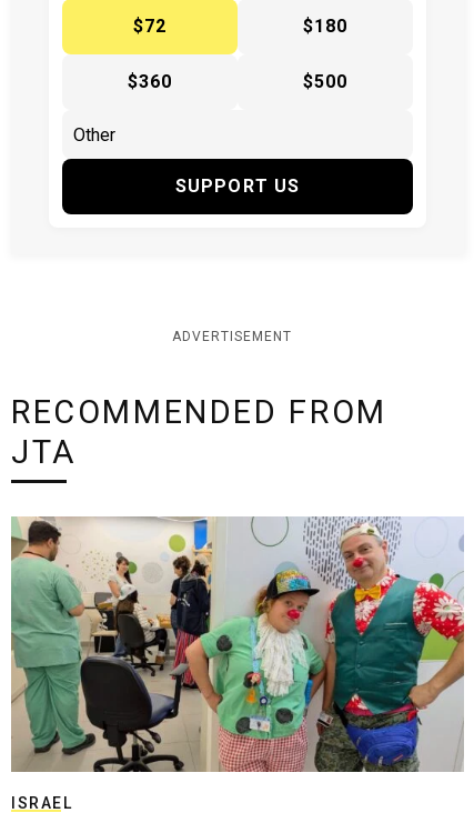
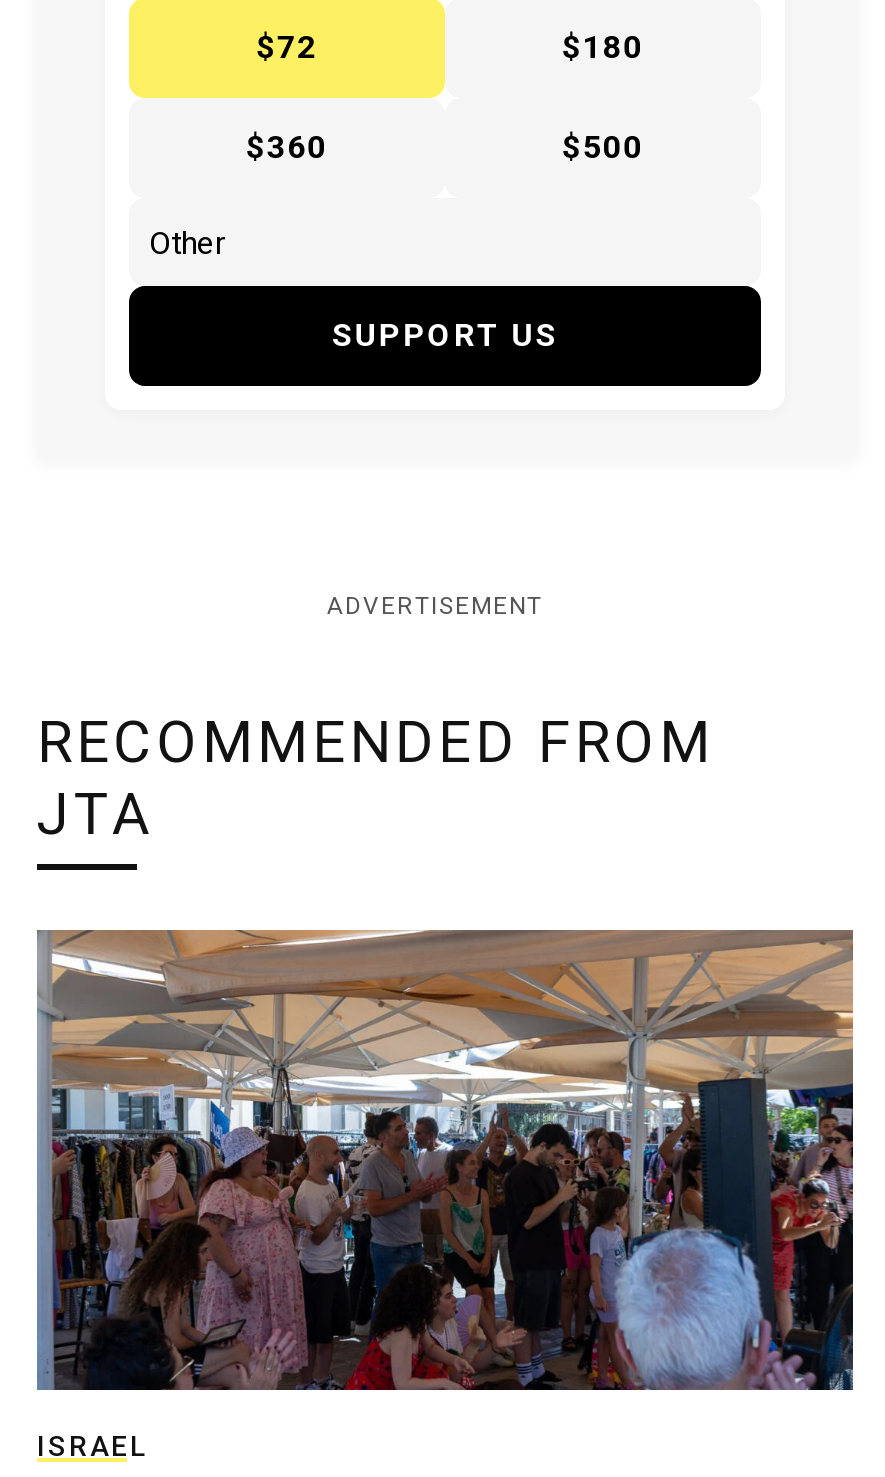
- [image]
+ [image]
